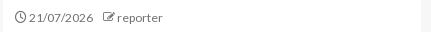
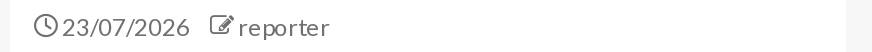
- 21/07/2026 reporter
+ 23/07/2026 reporter
